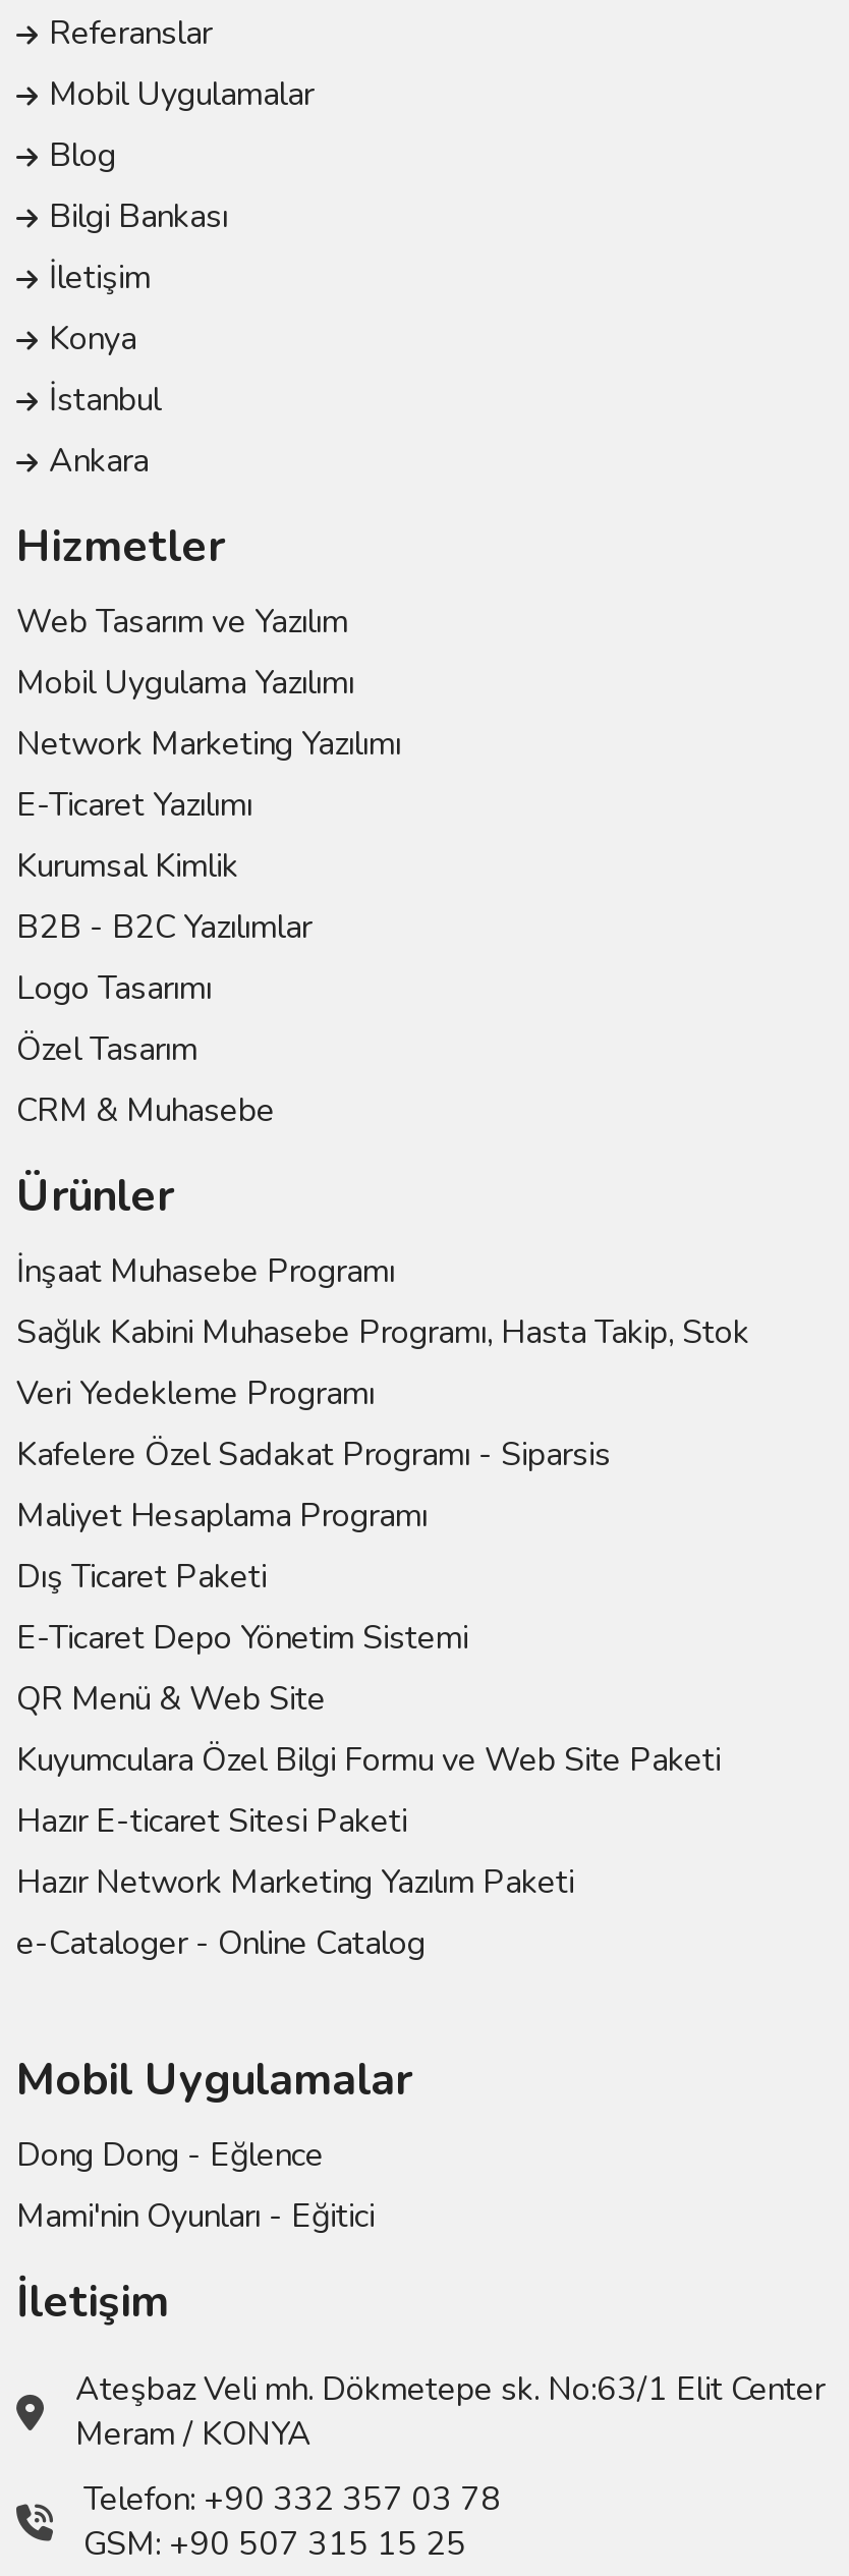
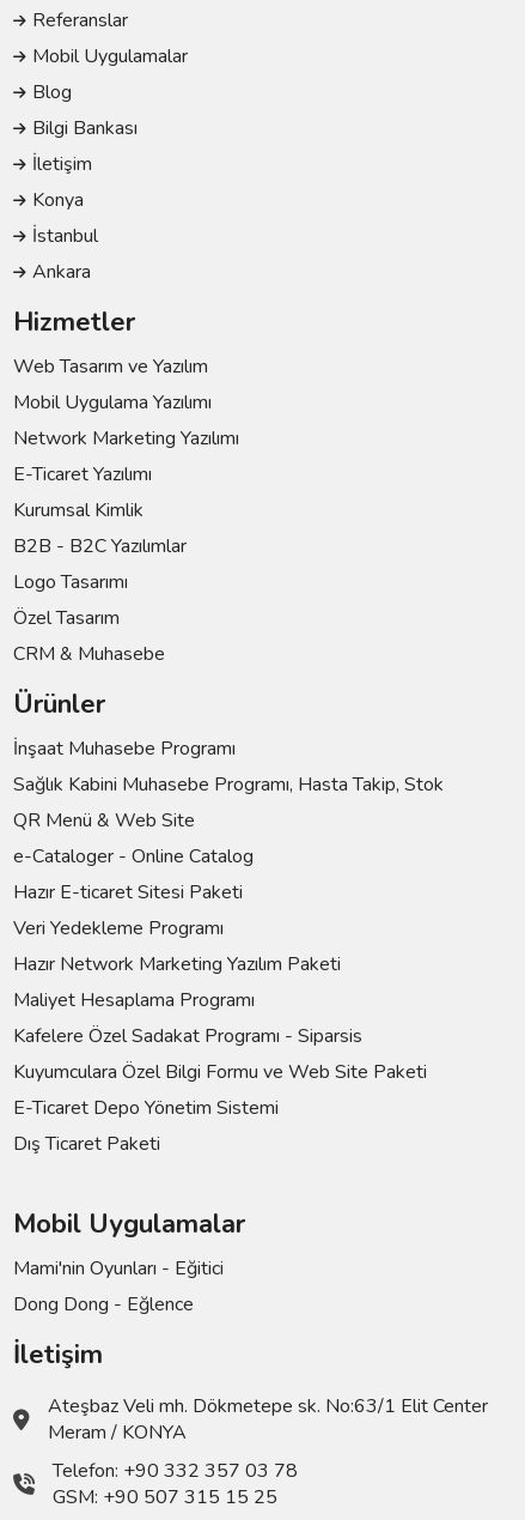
moved down: Veri Yedekleme Programı

moved down: Maliyet Hesaplama Programı | Kafelere Özel Sadakat Programı - Siparsis

moved down: E-Ticaret Depo Yönetim Sistemi | Dış Ticaret Paketi

moved up: QR Menü & Web Site

moved down: Kuyumculara Özel Bilgi Formu ve Web Site Paketi

moved down: Hazır E-ticaret Sitesi Paketi

moved down: Hazır Network Marketing Yazılım Paketi

moved up: e-Cataloger - Online Catalog

moved down: Dong Dong - Eğlence

moved up: Mami'nin Oyunları - Eğitici
